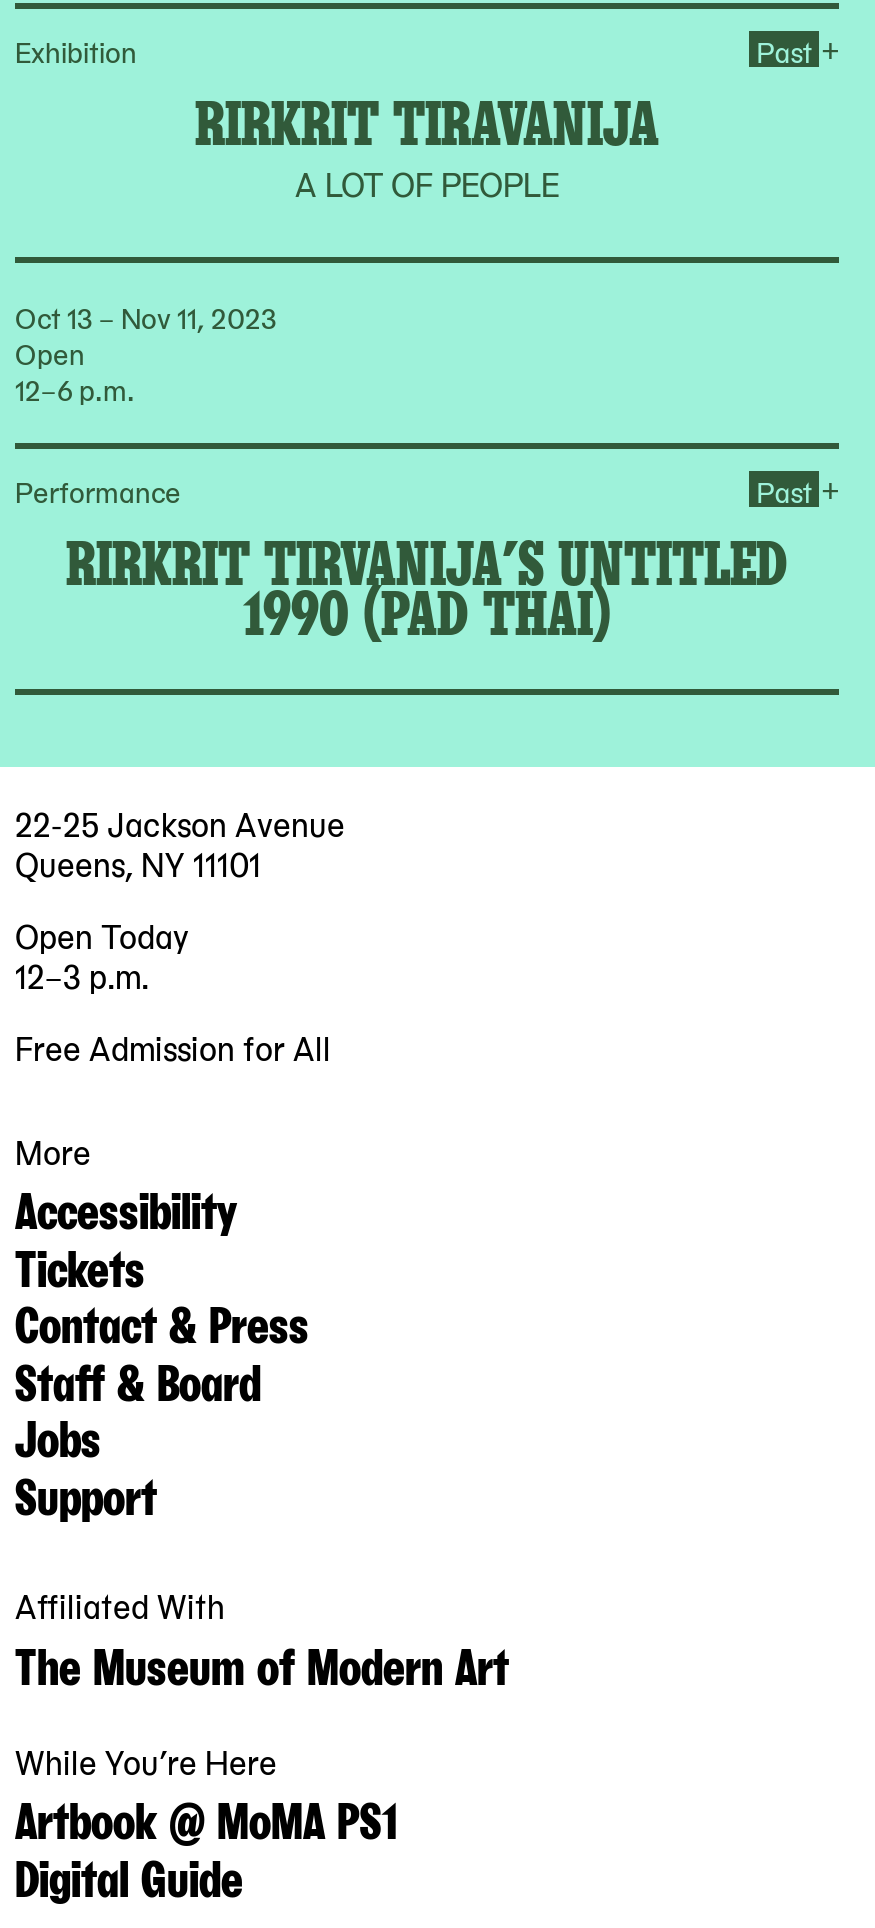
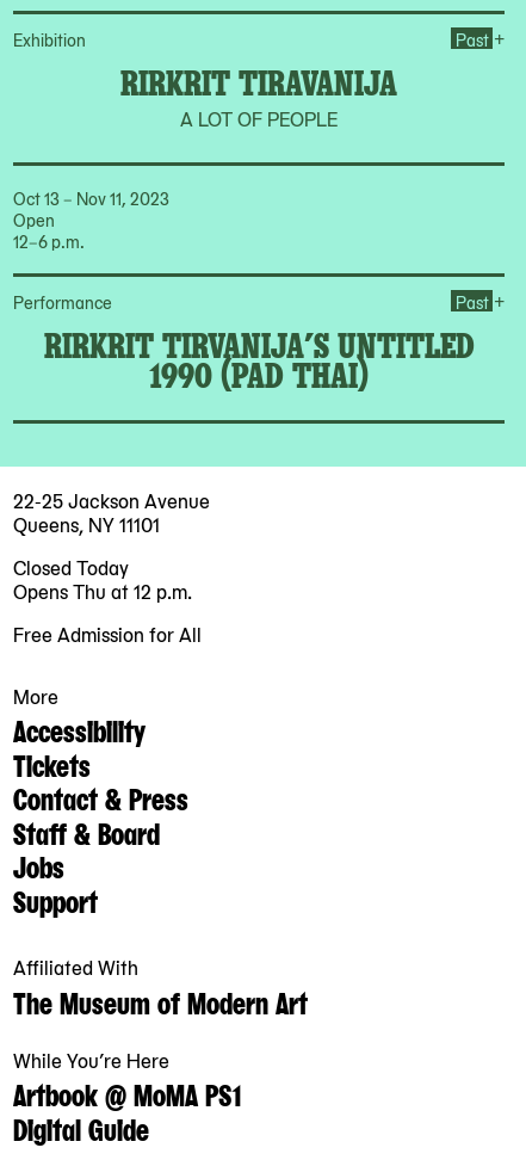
- Open Today
- 12–3 p.m.
+ Closed Today
+ Opens Thu at 12 p.m.
